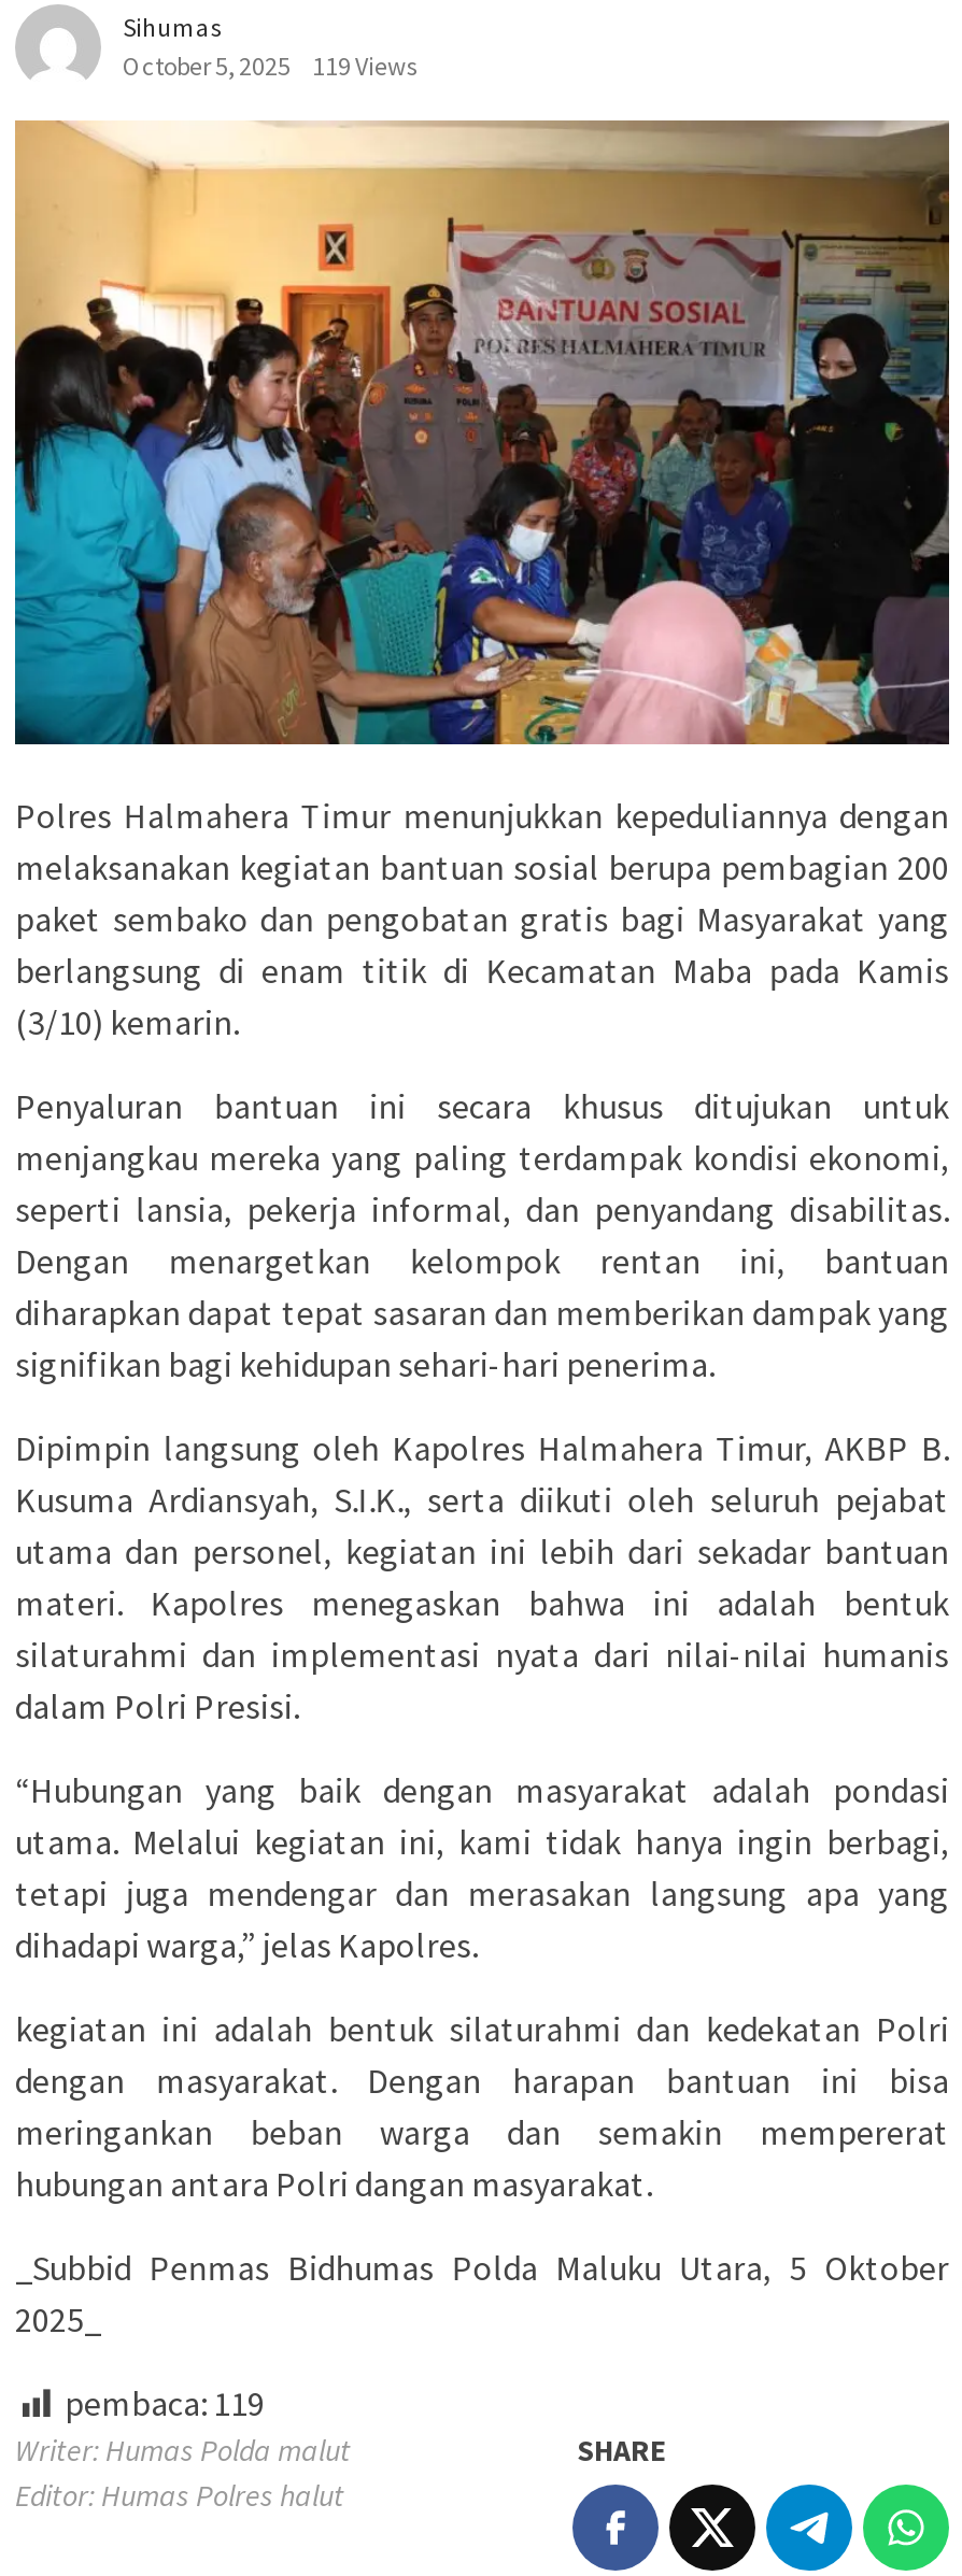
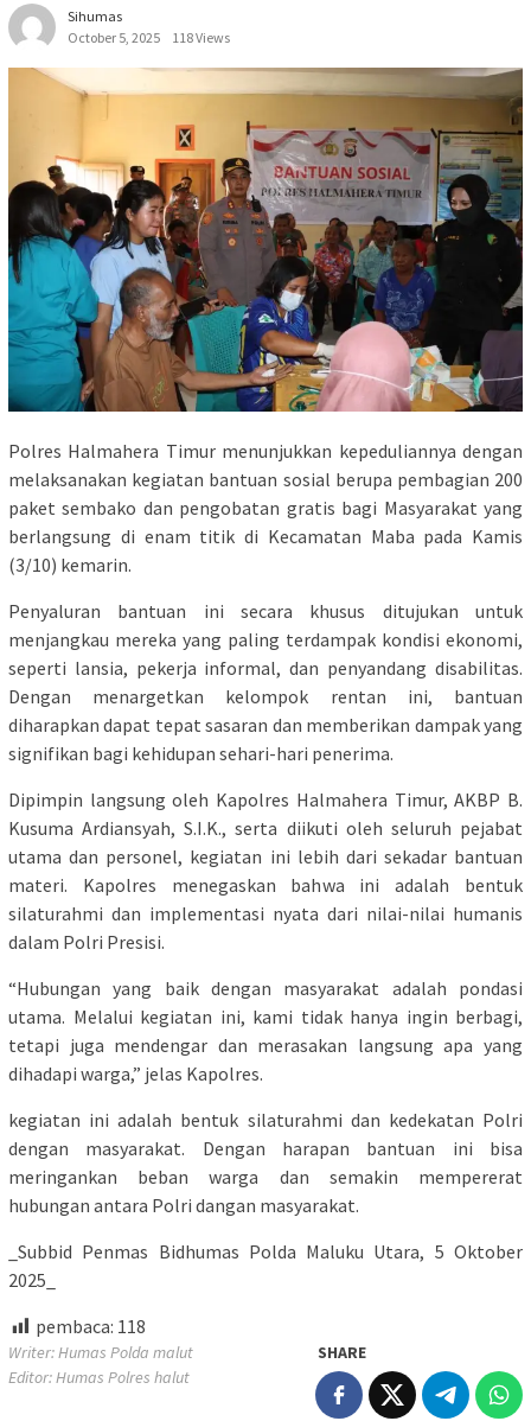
- October 5, 2025 119 Views
+ October 5, 2025 118 Views

- pembaca: 119
+ pembaca: 118
